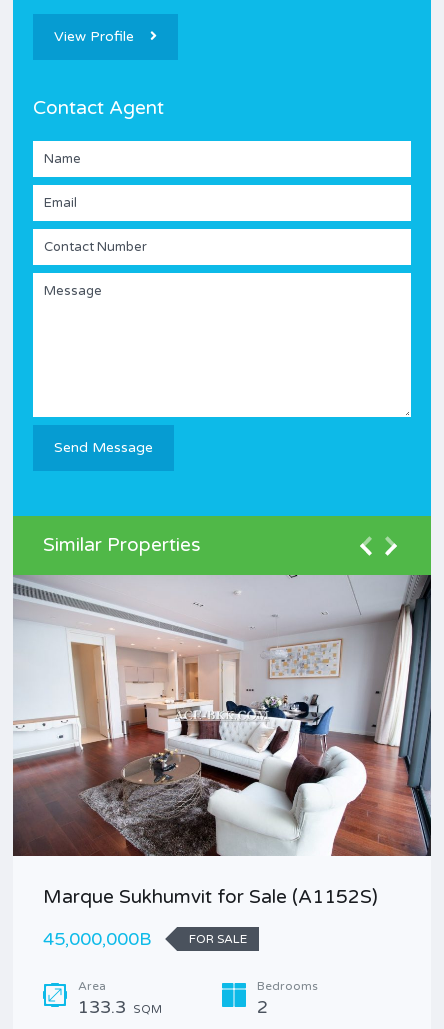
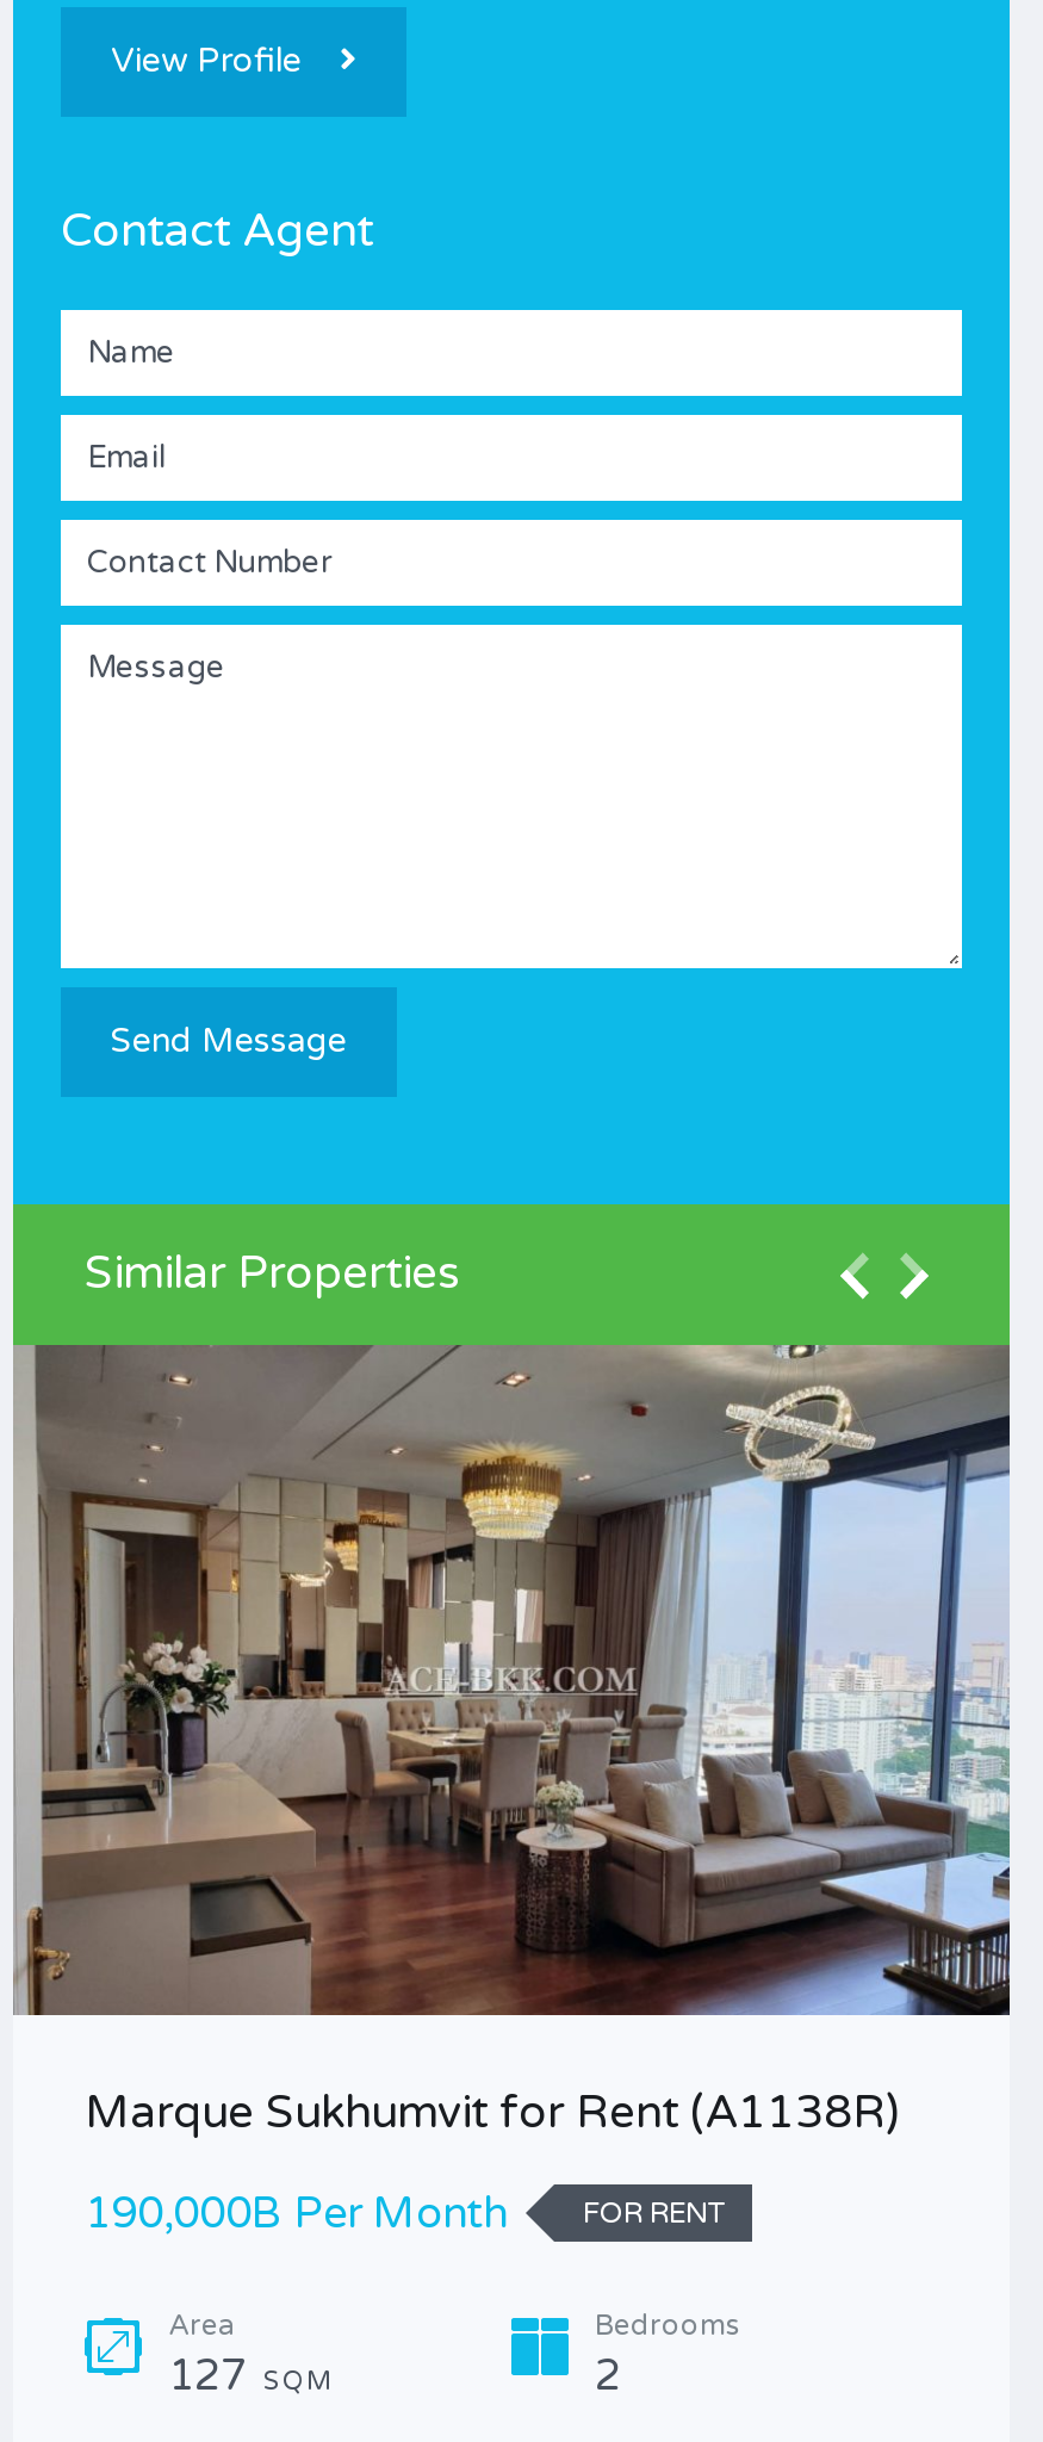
- [image]
- Marque Sukhumvit for Sale (A1152S)
+ [image]
+ Marque Sukhumvit for Rent (A1138R)

- 45,000,000B
- FOR SALE
+ 190,000B Per Month
+ FOR RENT

- 133.3 SQM
+ 127 SQM
